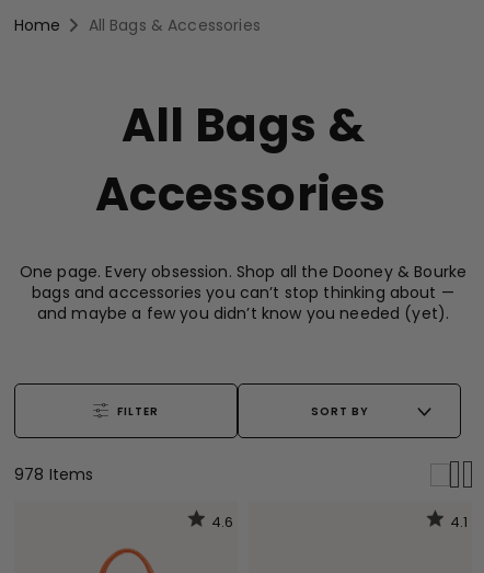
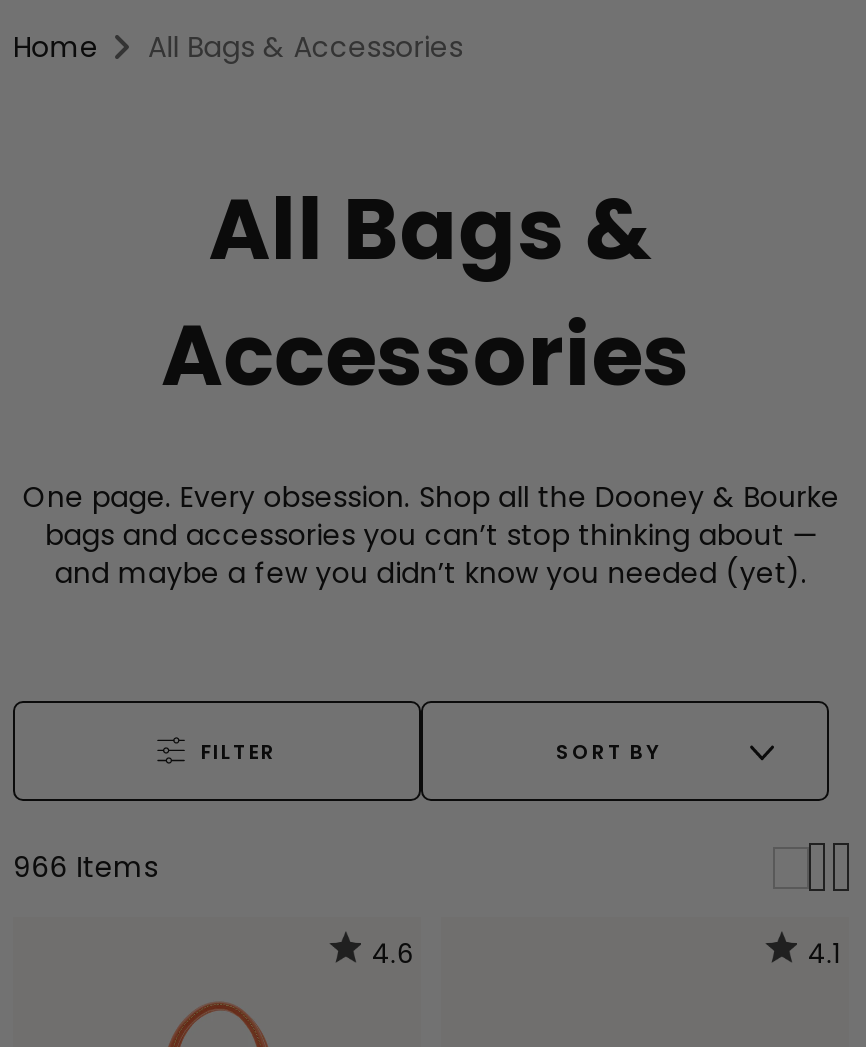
- 978 Items
+ 966 Items
